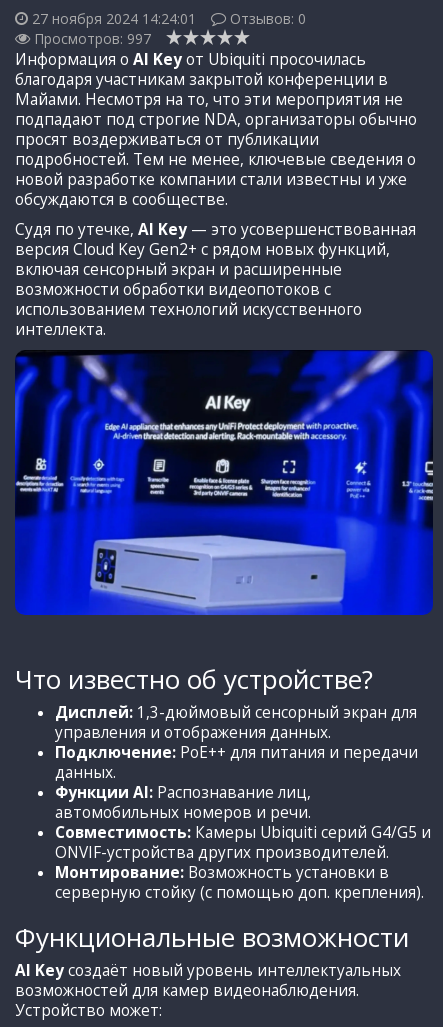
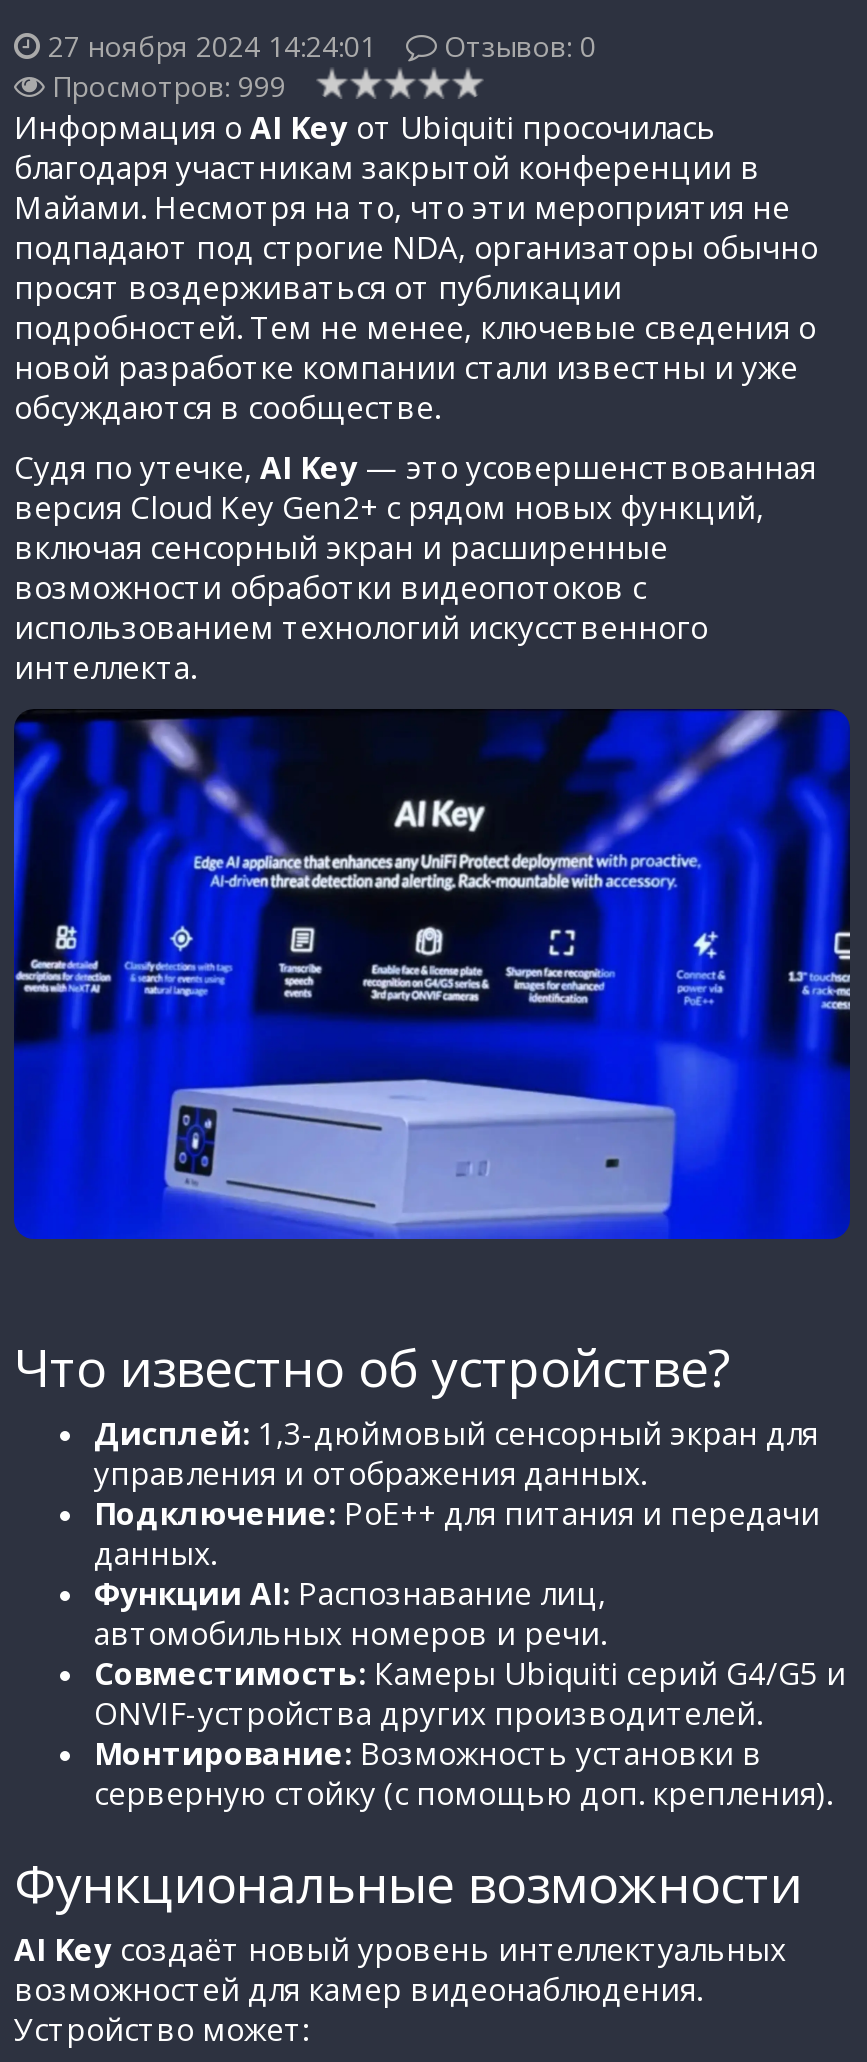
- Просмотров: 997
+ Просмотров: 999
